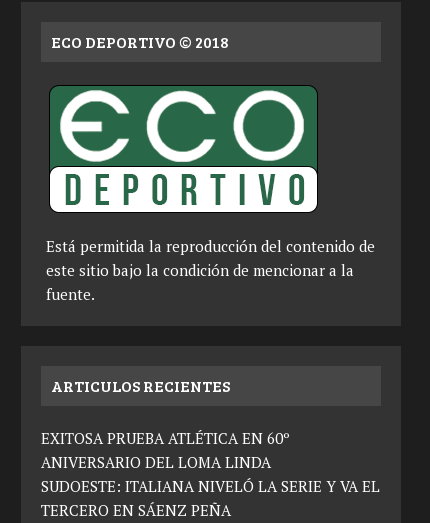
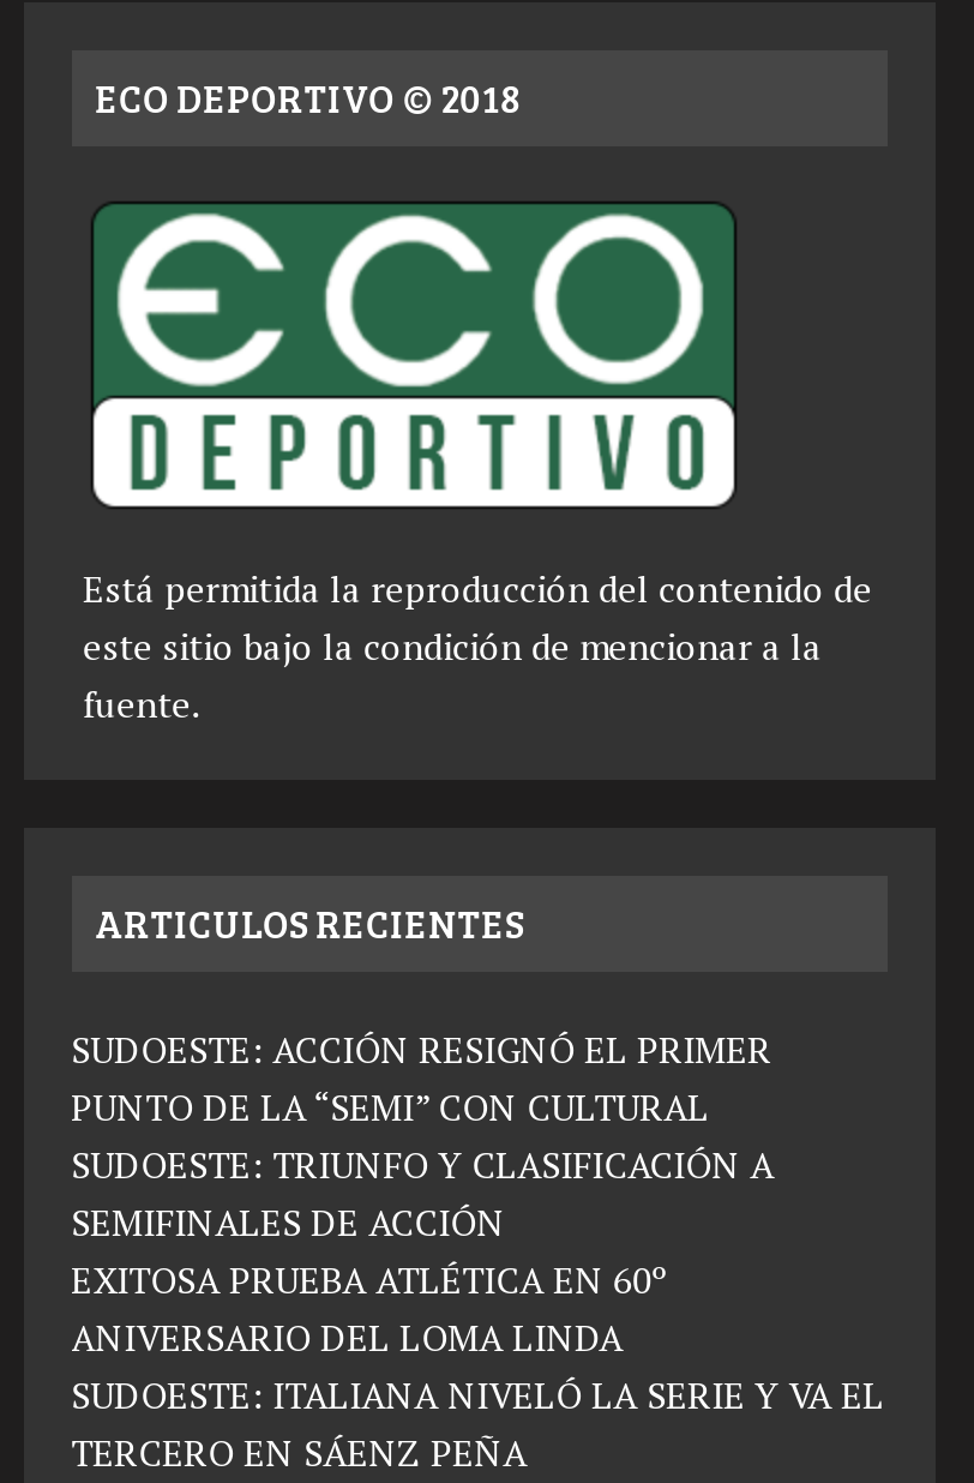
+ SUDOESTE: ACCIÓN RESIGNÓ EL PRIMER
+ PUNTO DE LA “SEMI” CON CULTURAL
+ SUDOESTE: TRIUNFO Y CLASIFICACIÓN A
+ SEMIFINALES DE ACCIÓN
